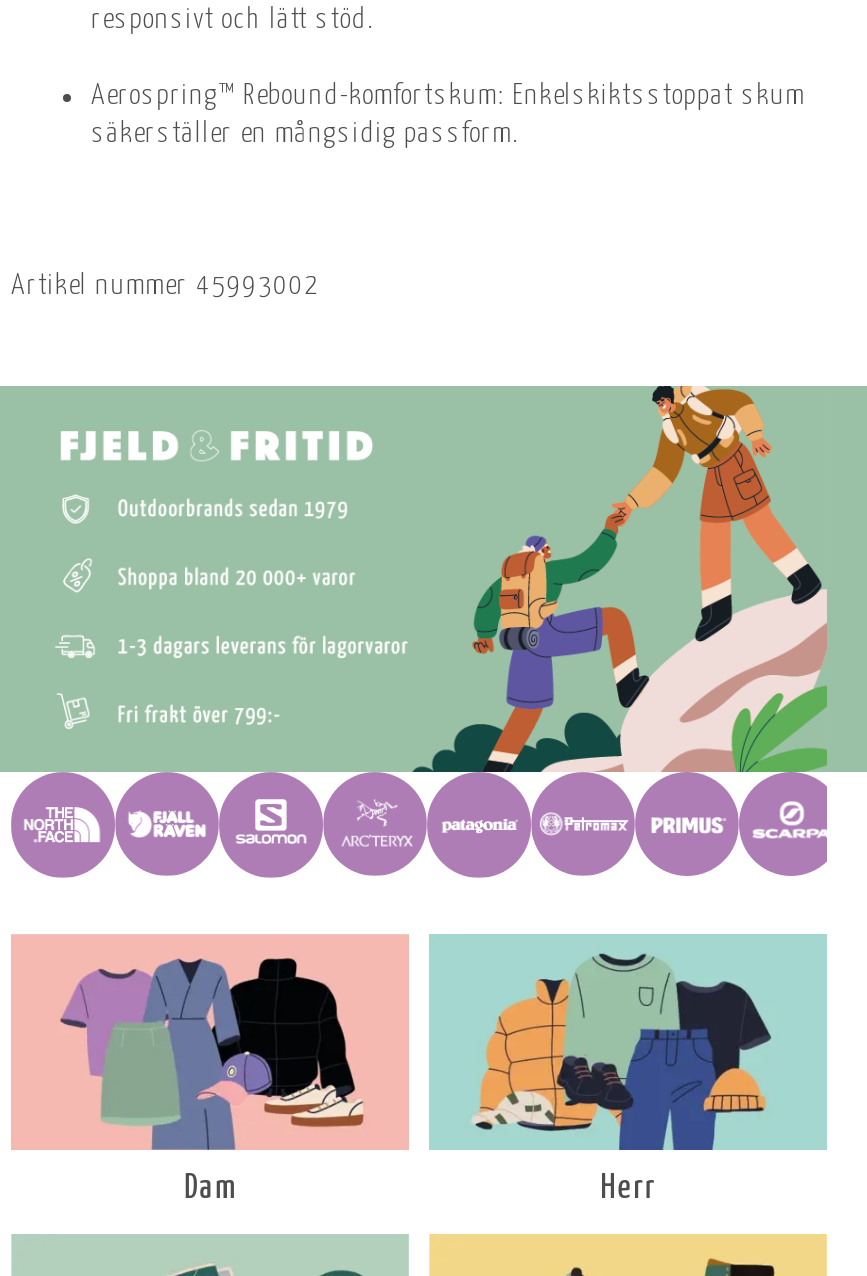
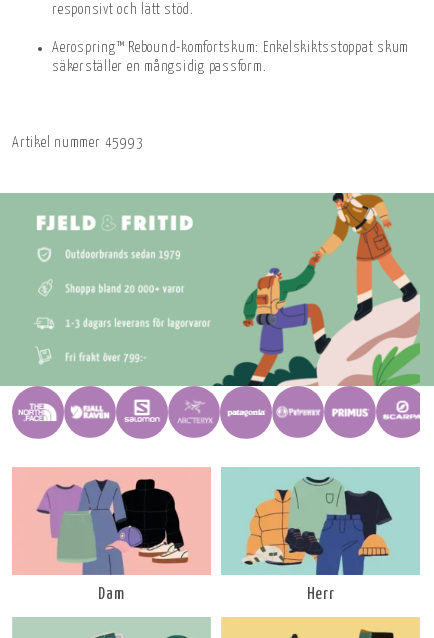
- Artikel nummer 45993002
+ Artikel nummer 45993
